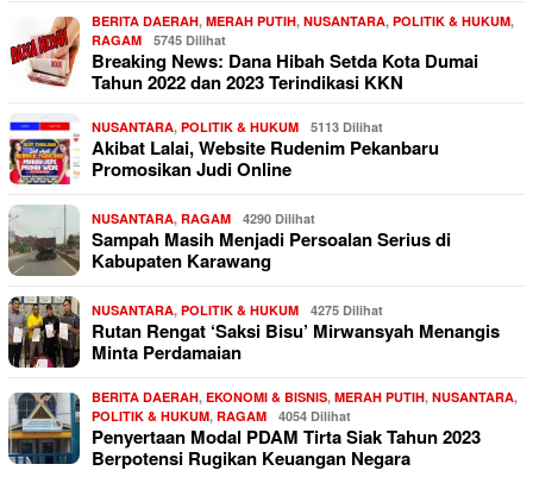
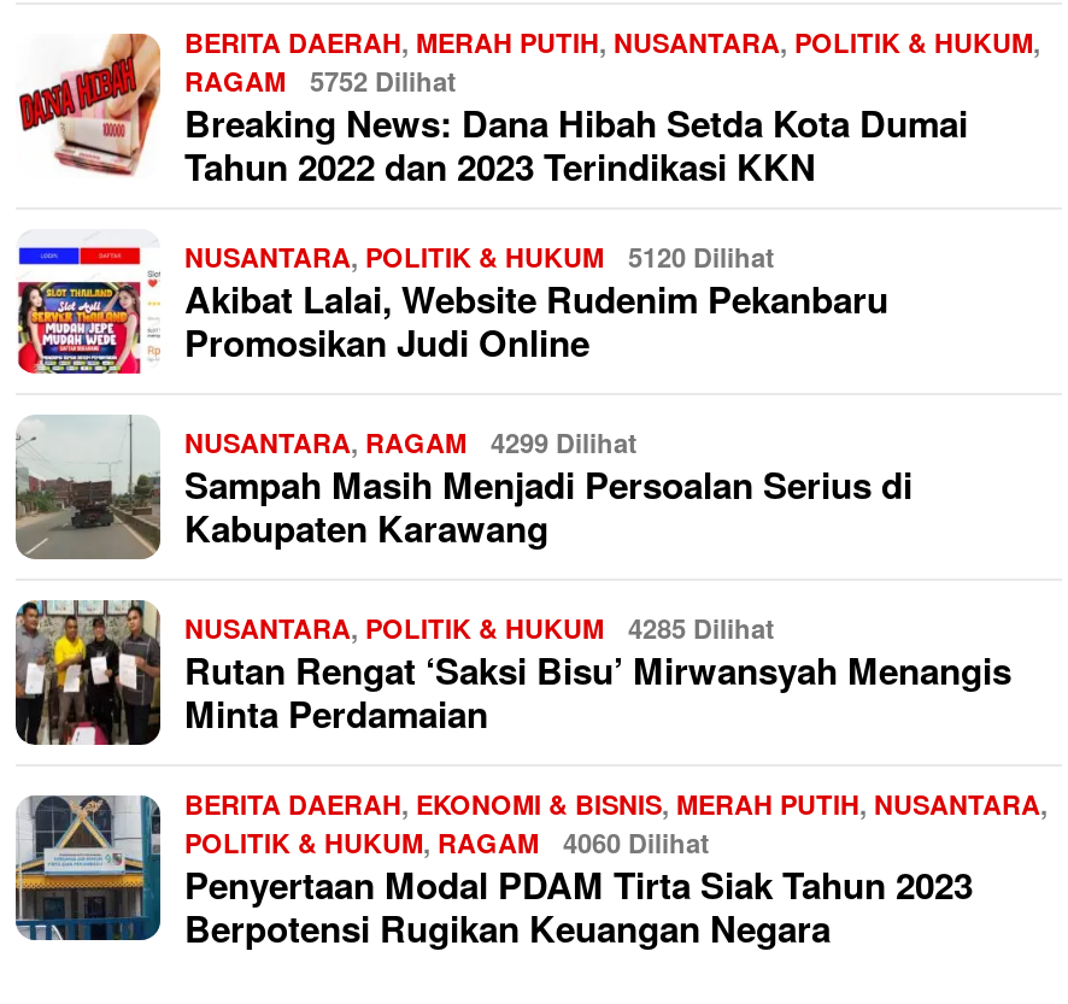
- RAGAM 5745 Dilihat
+ RAGAM 5752 Dilihat

- NUSANTARA, POLITIK & HUKUM 5113 Dilihat
+ NUSANTARA, POLITIK & HUKUM 5120 Dilihat

- NUSANTARA, RAGAM 4290 Dilihat
+ NUSANTARA, RAGAM 4299 Dilihat

- NUSANTARA, POLITIK & HUKUM 4275 Dilihat
+ NUSANTARA, POLITIK & HUKUM 4285 Dilihat

- POLITIK & HUKUM, RAGAM 4054 Dilihat
+ POLITIK & HUKUM, RAGAM 4060 Dilihat
